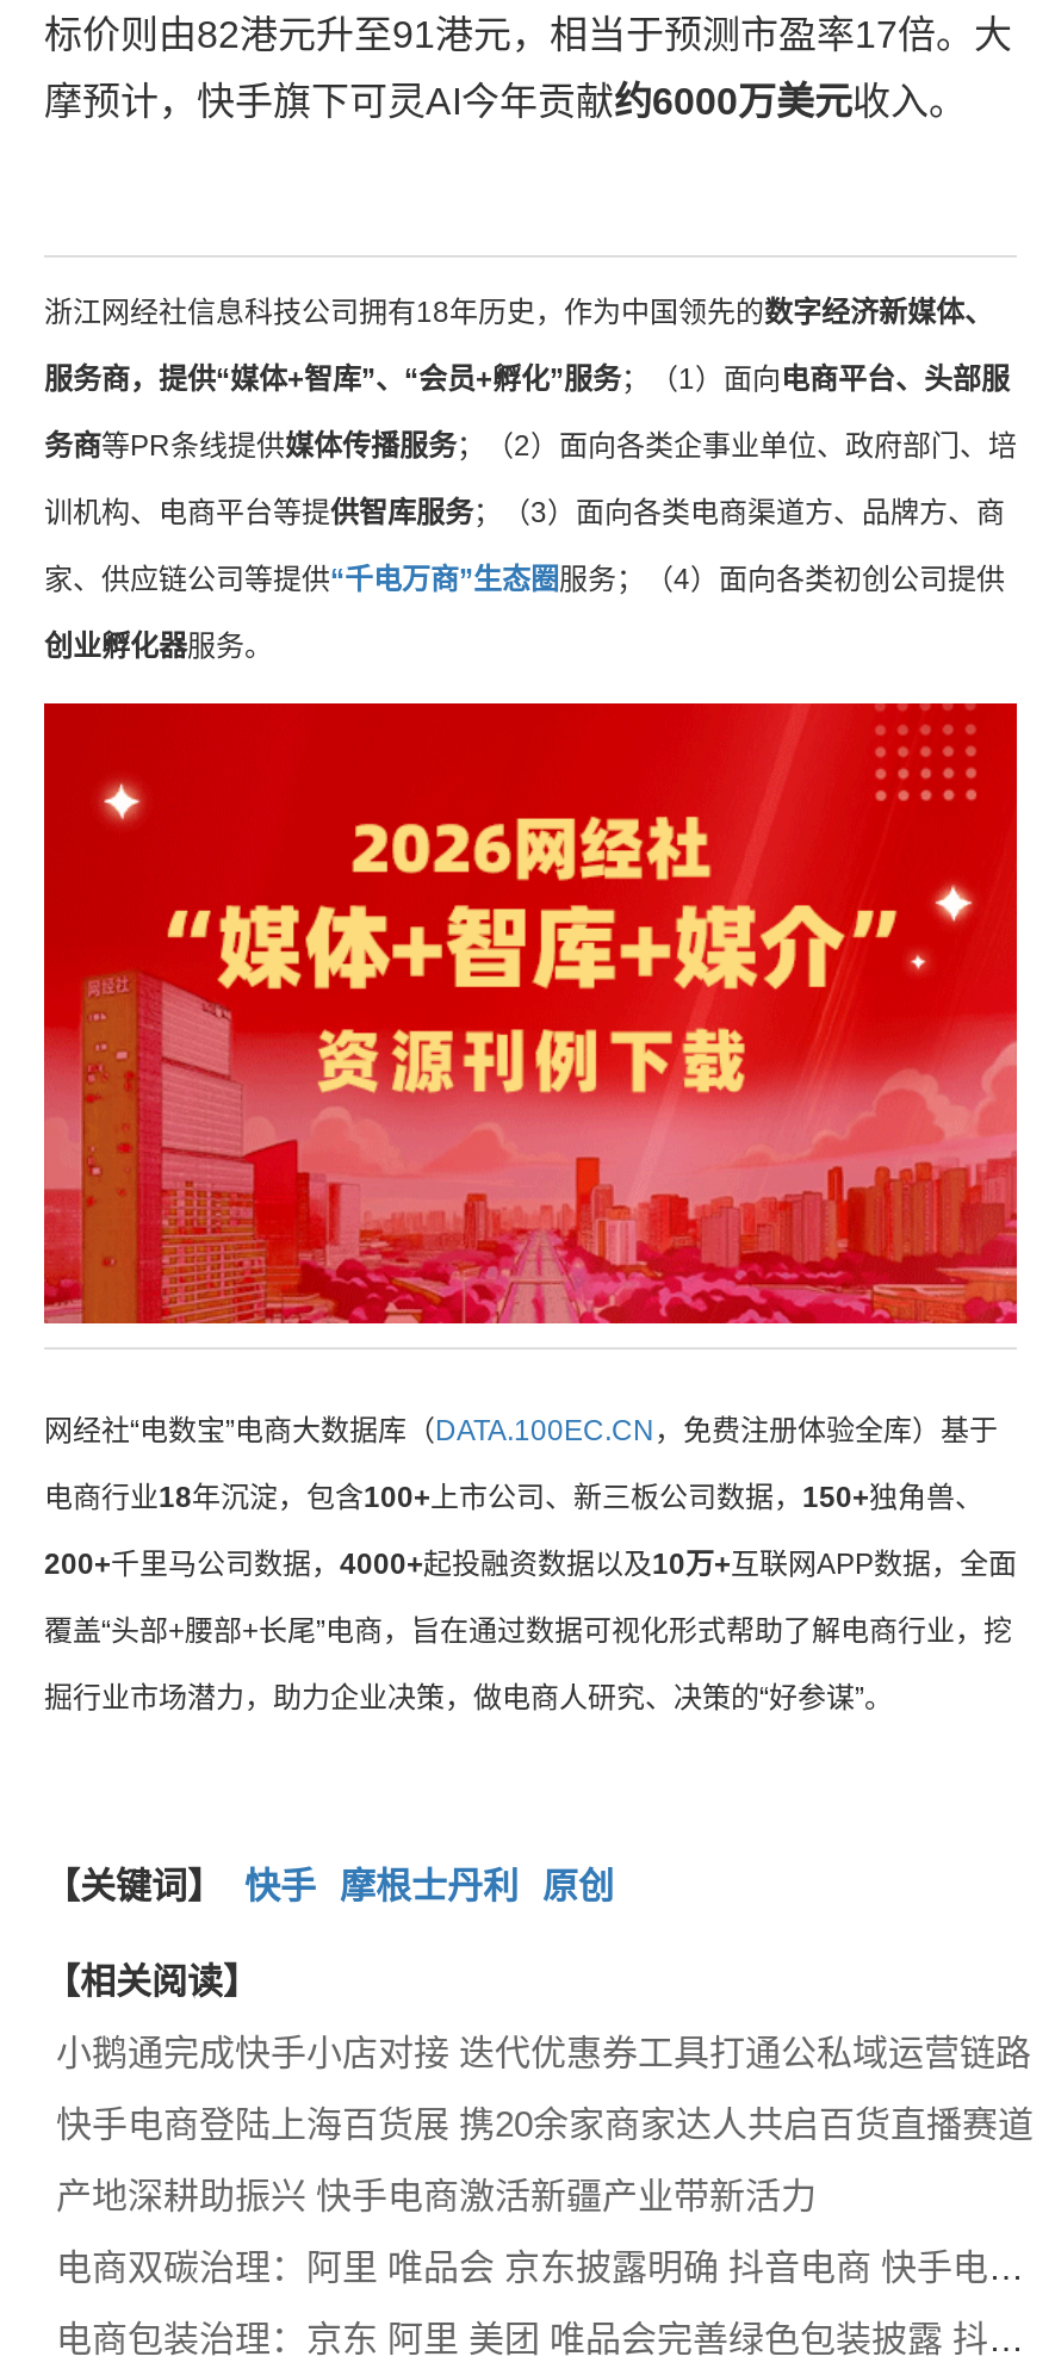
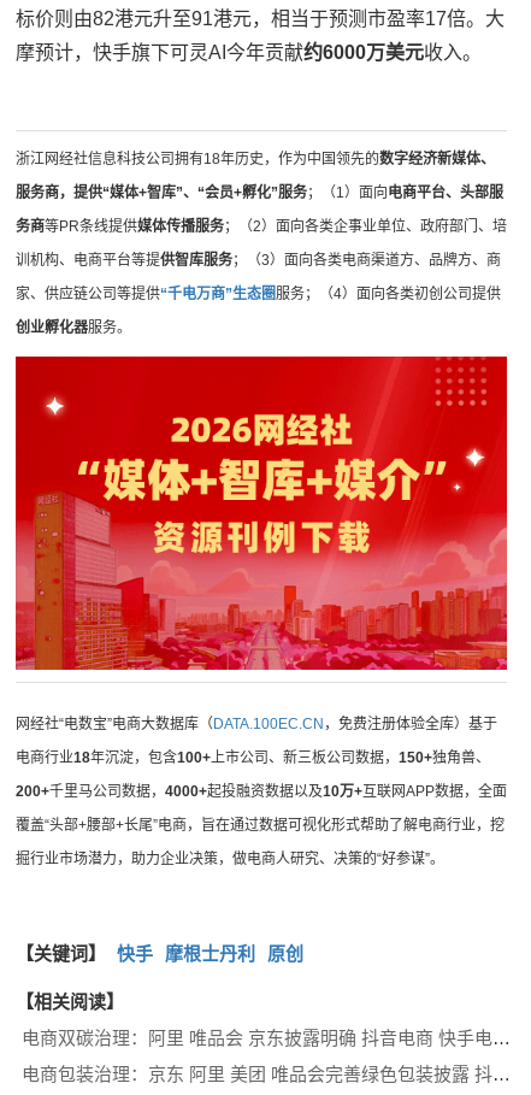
- 小鹅通完成快手小店对接 迭代优惠券工具打通公私域运营链路
- 快手电商登陆上海百货展 携20余家商家达人共启百货直播赛道
- 产地深耕助振兴 快手电商激活新疆产业带新活力
